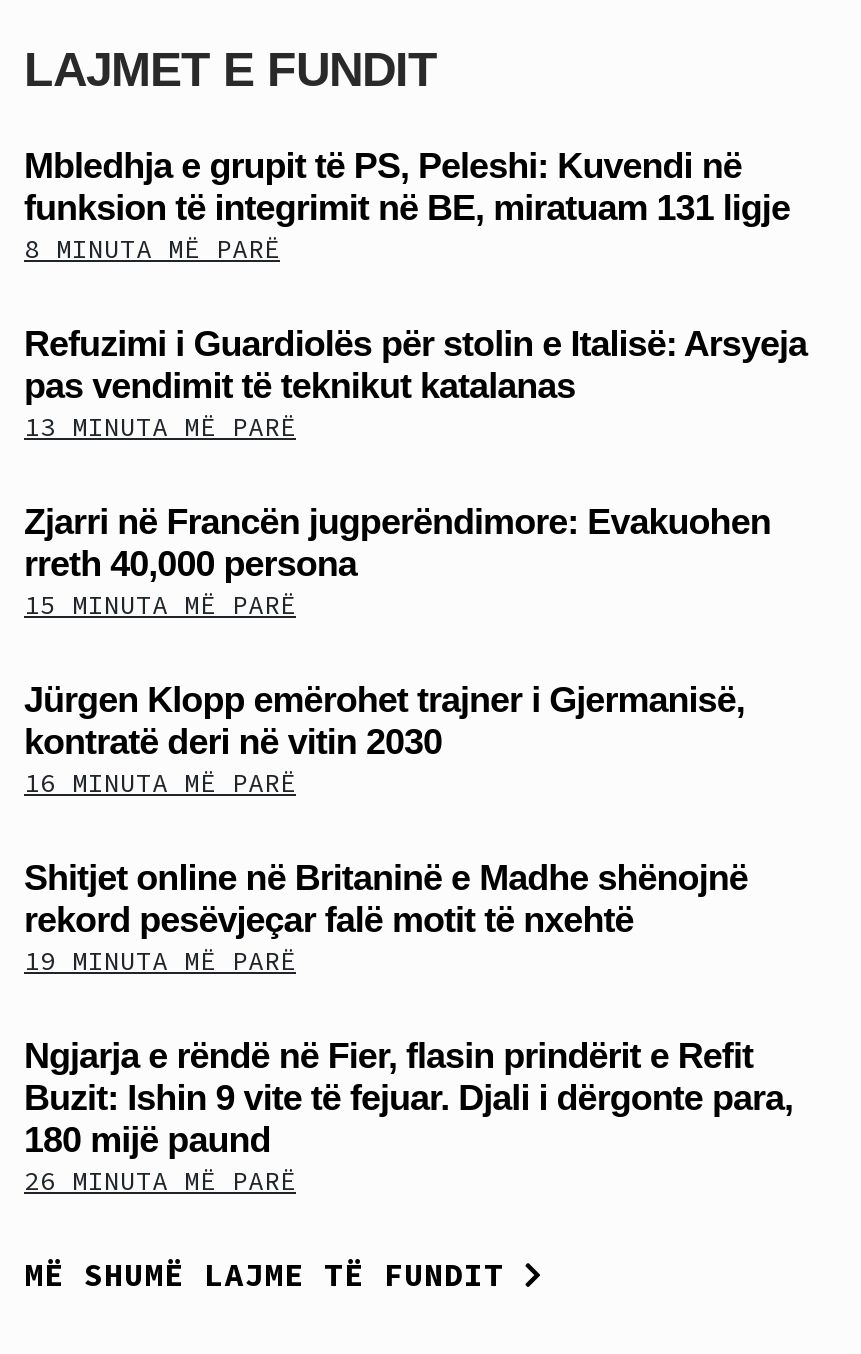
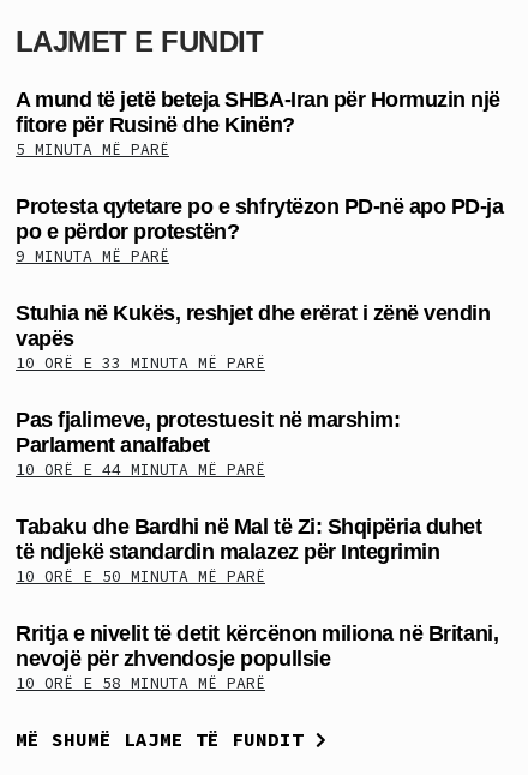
- Mbledhja e grupit të PS, Peleshi: Kuvendi në
- funksion të integrimit në BE, miratuam 131 ligje
- 8 MINUTA MË PARË
+ A mund të jetë beteja SHBA-Iran për Hormuzin një
+ fitore për Rusinë dhe Kinën?
+ 5 MINUTA MË PARË

- Refuzimi i Guardiolës për stolin e Italisë: Arsyeja
- pas vendimit të teknikut katalanas
- 13 MINUTA MË PARË
+ Protesta qytetare po e shfrytëzon PD-në apo PD-ja
+ po e përdor protestën?
+ 9 MINUTA MË PARË

- Zjarri në Francën jugperëndimore: Evakuohen
- rreth 40,000 persona
- 15 MINUTA MË PARË
+ Stuhia në Kukës, reshjet dhe erërat i zënë vendin
+ vapës
+ 10 ORË E 33 MINUTA MË PARË

- Jürgen Klopp emërohet trajner i Gjermanisë,
- kontratë deri në vitin 2030
- 16 MINUTA MË PARË
+ Pas fjalimeve, protestuesit në marshim:
+ Parlament analfabet
+ 10 ORË E 44 MINUTA MË PARË

- Shitjet online në Britaninë e Madhe shënojnë
- rekord pesëvjeçar falë motit të nxehtë
- 19 MINUTA MË PARË
+ Tabaku dhe Bardhi në Mal të Zi: Shqipëria duhet
+ të ndjekë standardin malazez për Integrimin
+ 10 ORË E 50 MINUTA MË PARË

- Ngjarja e rëndë në Fier, flasin prindërit e Refit
- Buzit: Ishin 9 vite të fejuar. Djali i dërgonte para,
- 180 mijë paund
- 26 MINUTA MË PARË
+ Rritja e nivelit të detit kërcënon miliona në Britani,
+ nevojë për zhvendosje popullsie
+ 10 ORË E 58 MINUTA MË PARË
